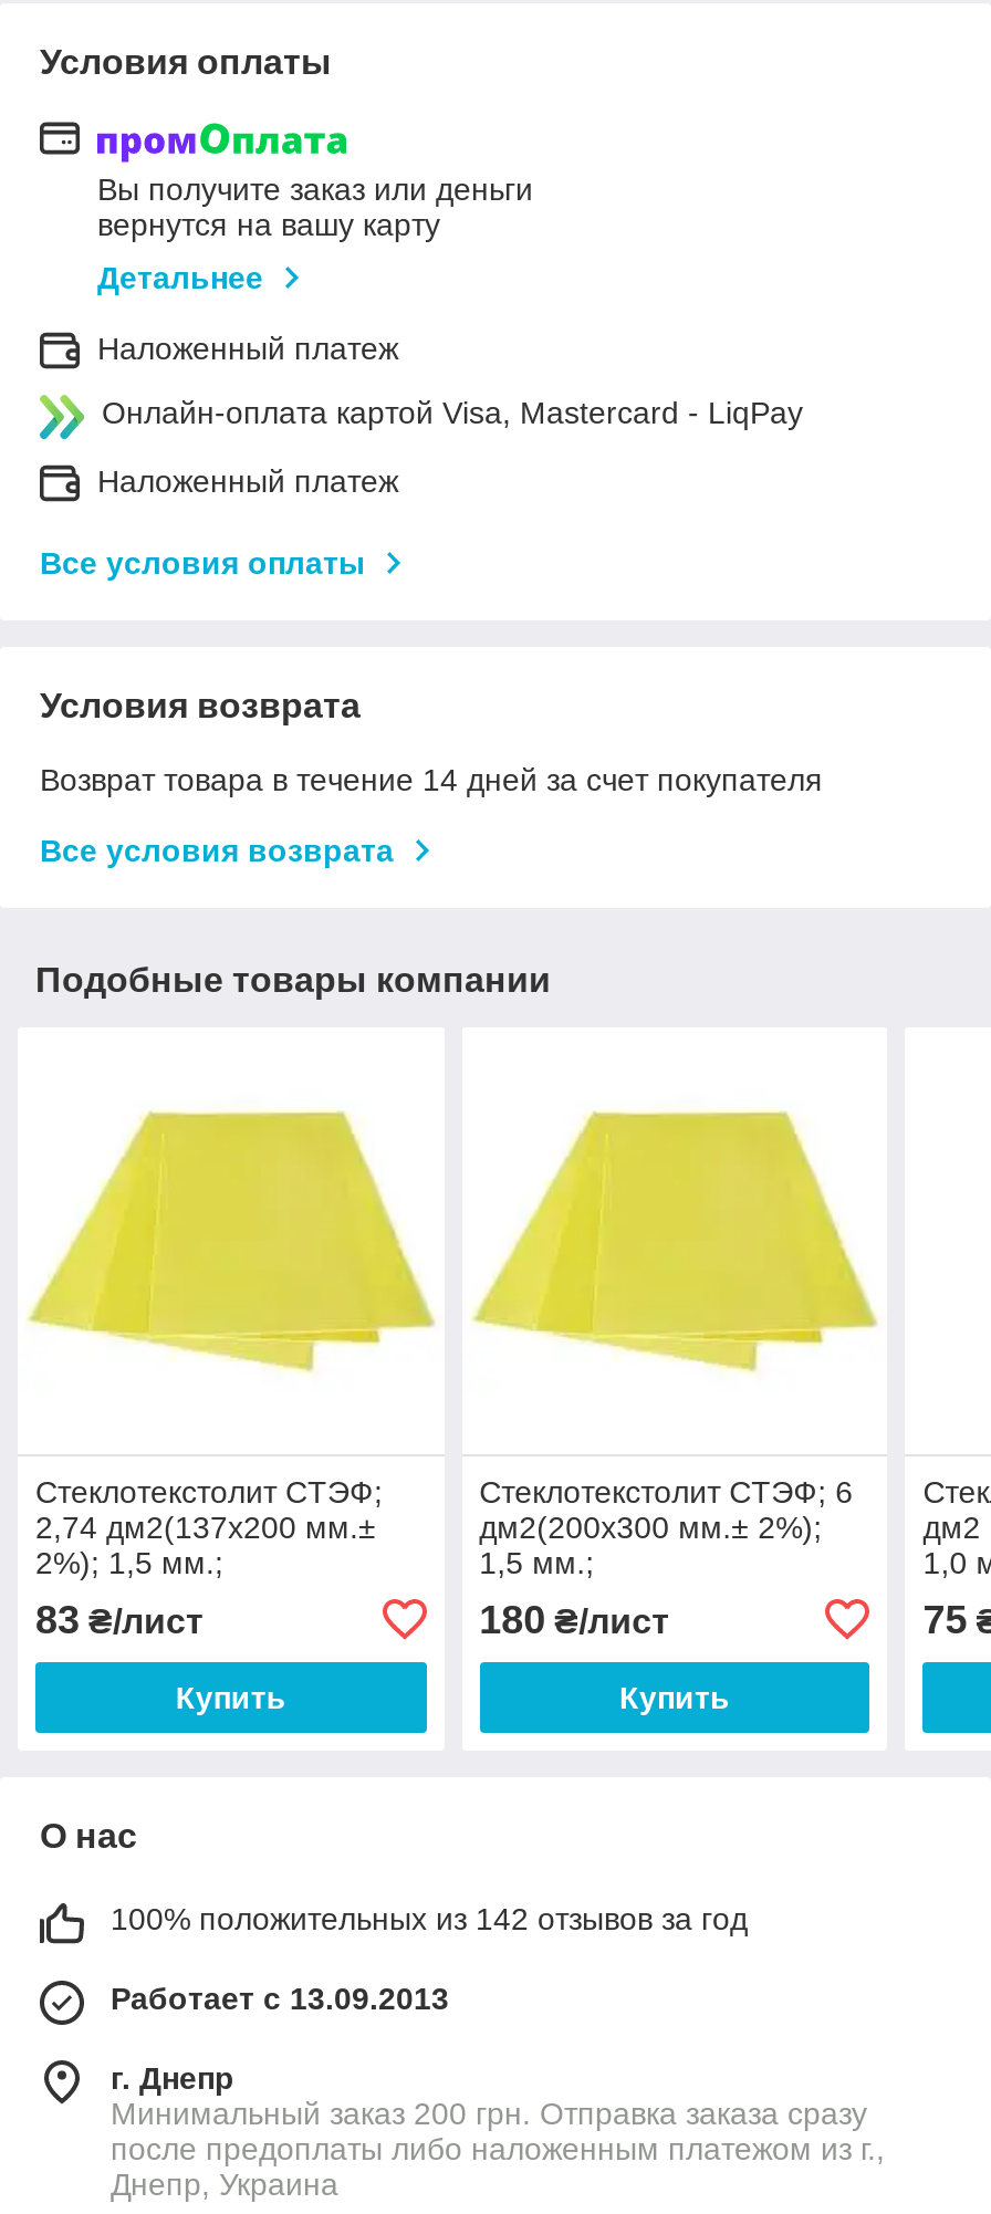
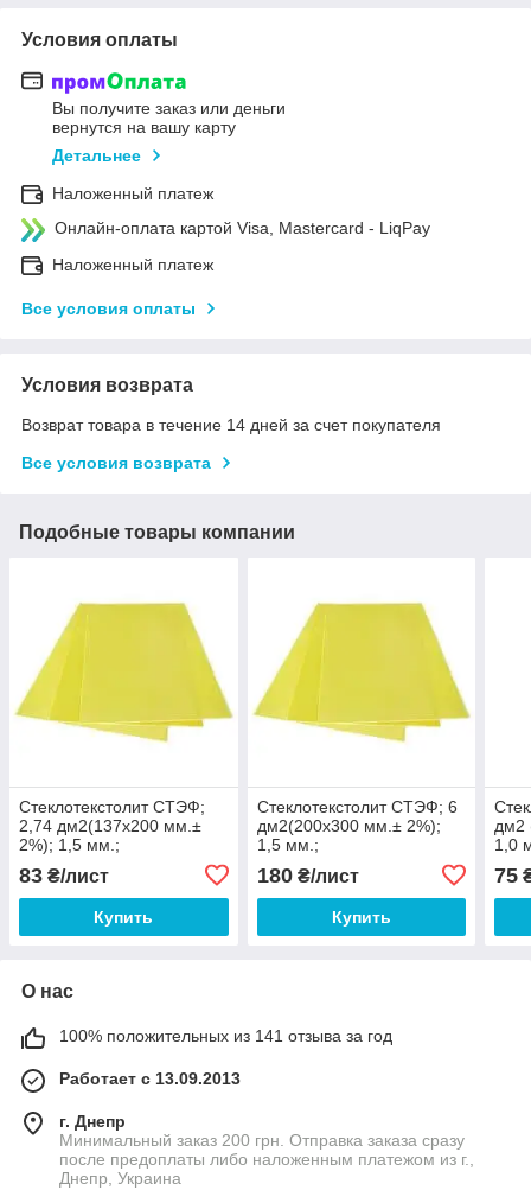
- 100% положительных из 142 отзывов за год
+ 100% положительных из 141 отзыва за год
